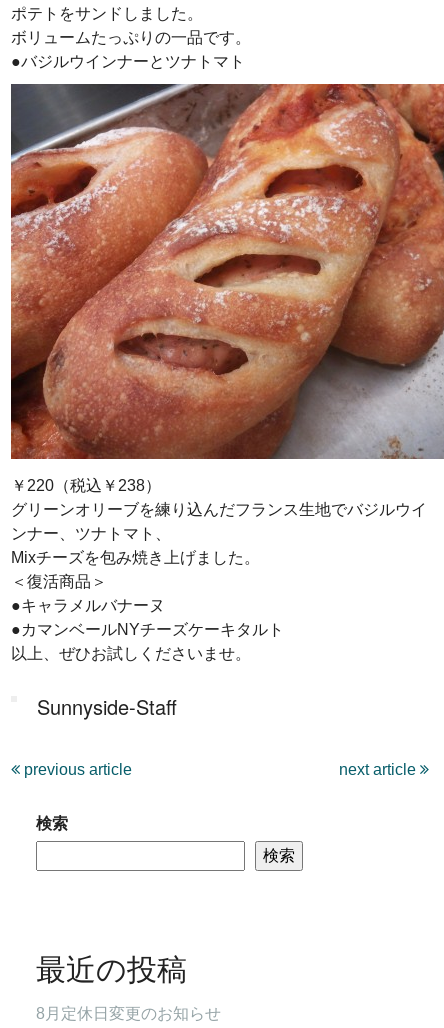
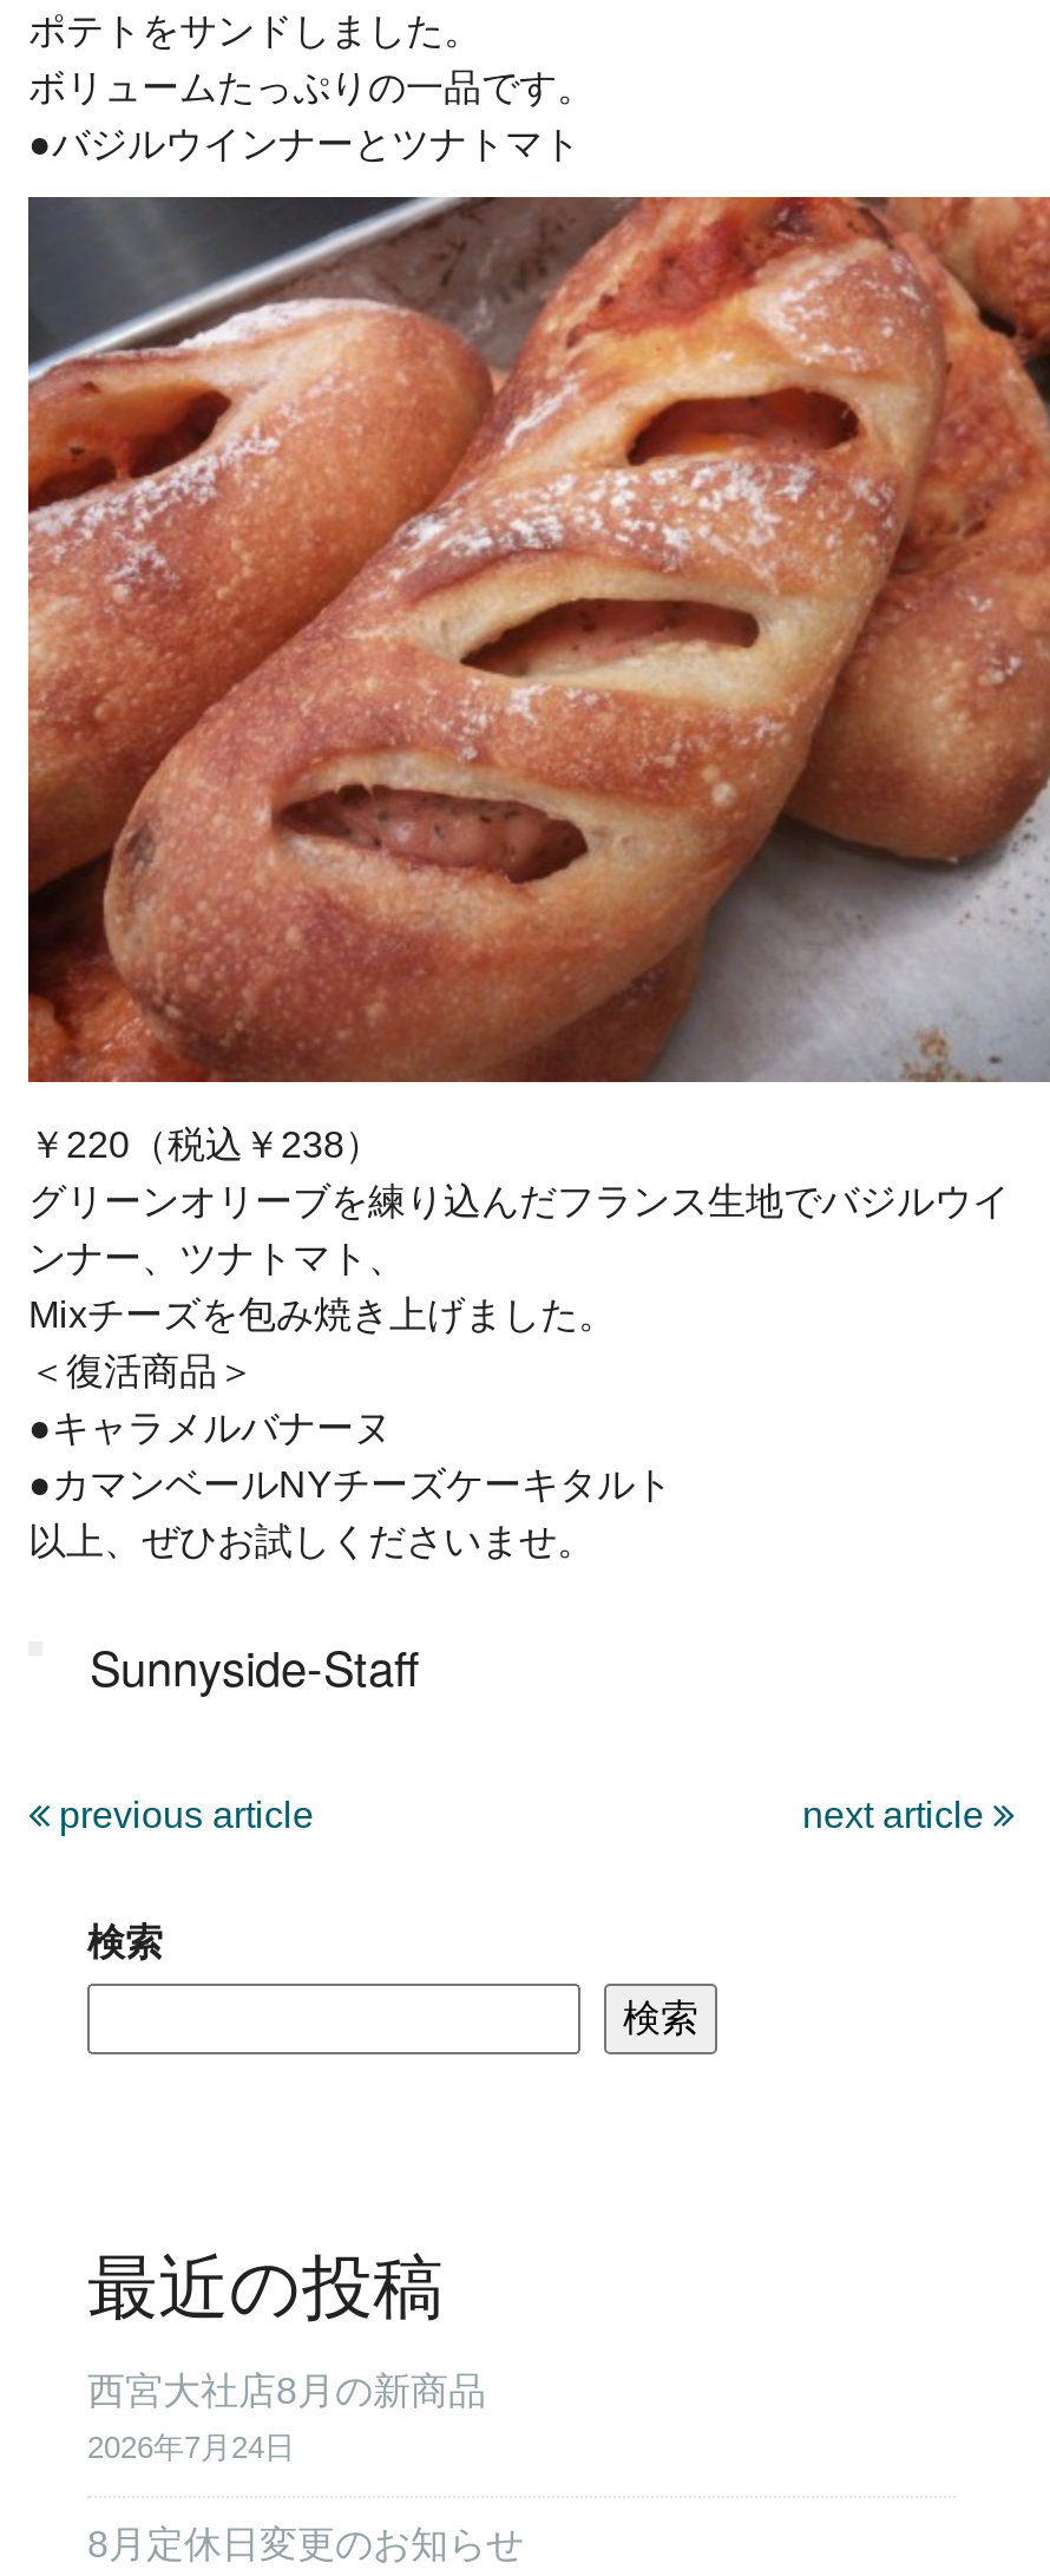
+ 西宮大社店8月の新商品
+ 2026年7月24日
